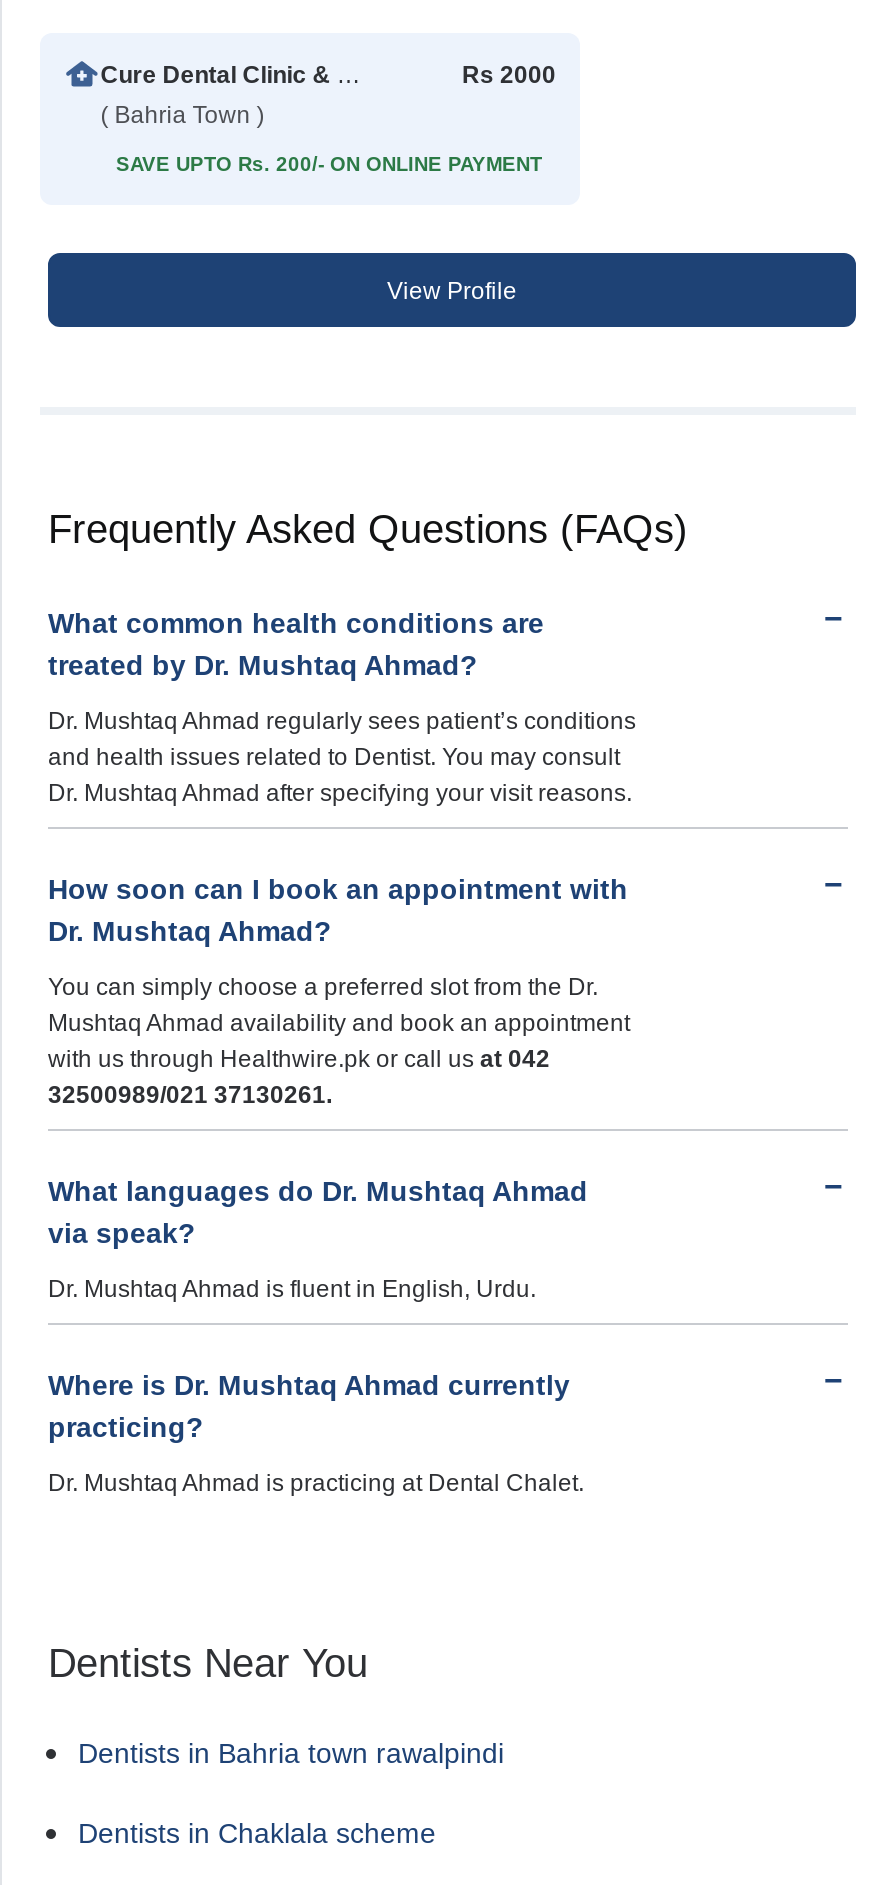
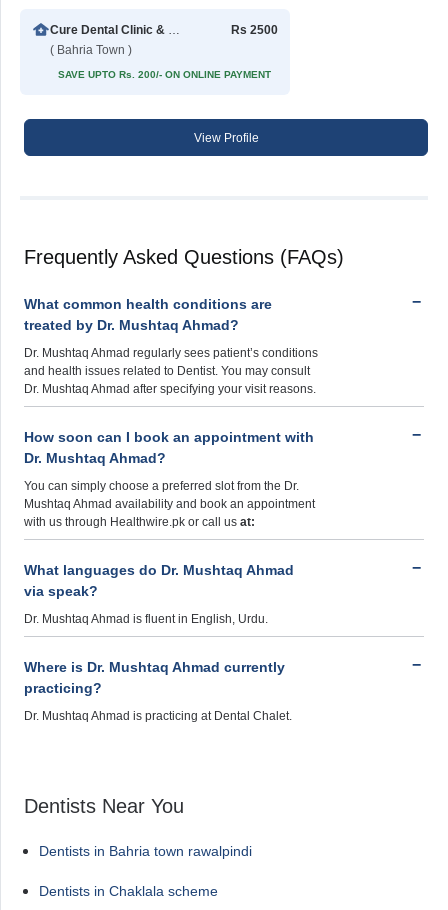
- Rs 2000
+ Rs 2500

- with us through Healthwire.pk or call us at 042
- 32500989/021 37130261.
+ with us through Healthwire.pk or call us at:
